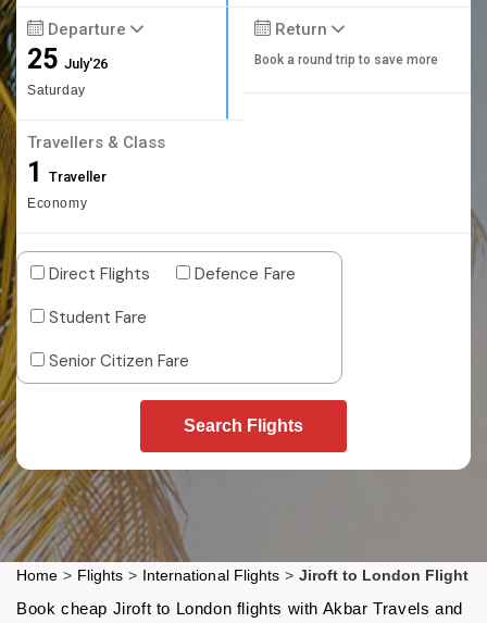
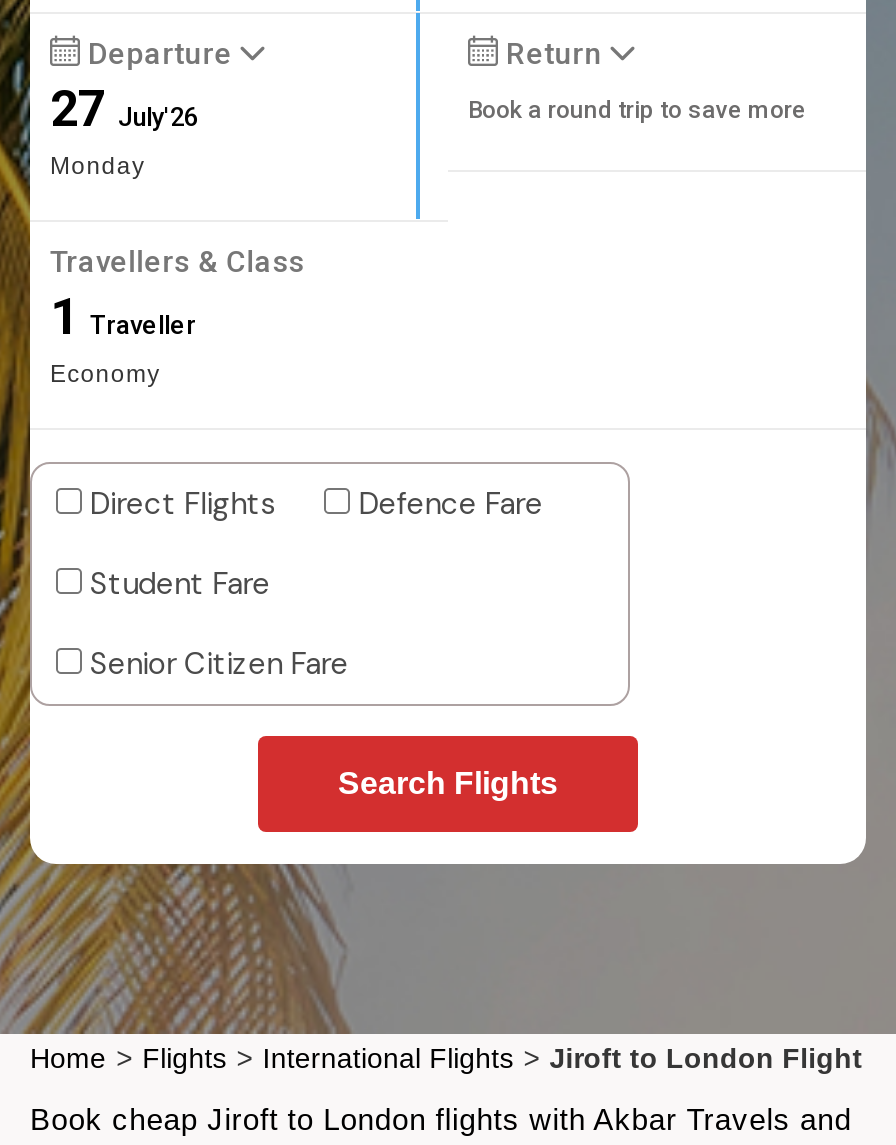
- 25 July'26
- Saturday
+ 27 July'26
+ Monday
